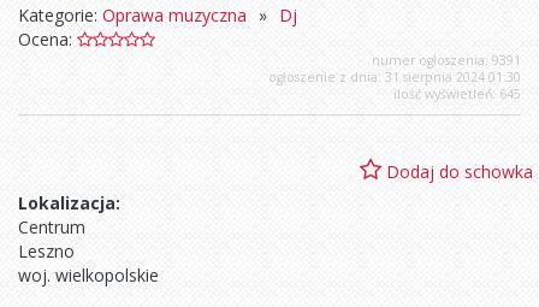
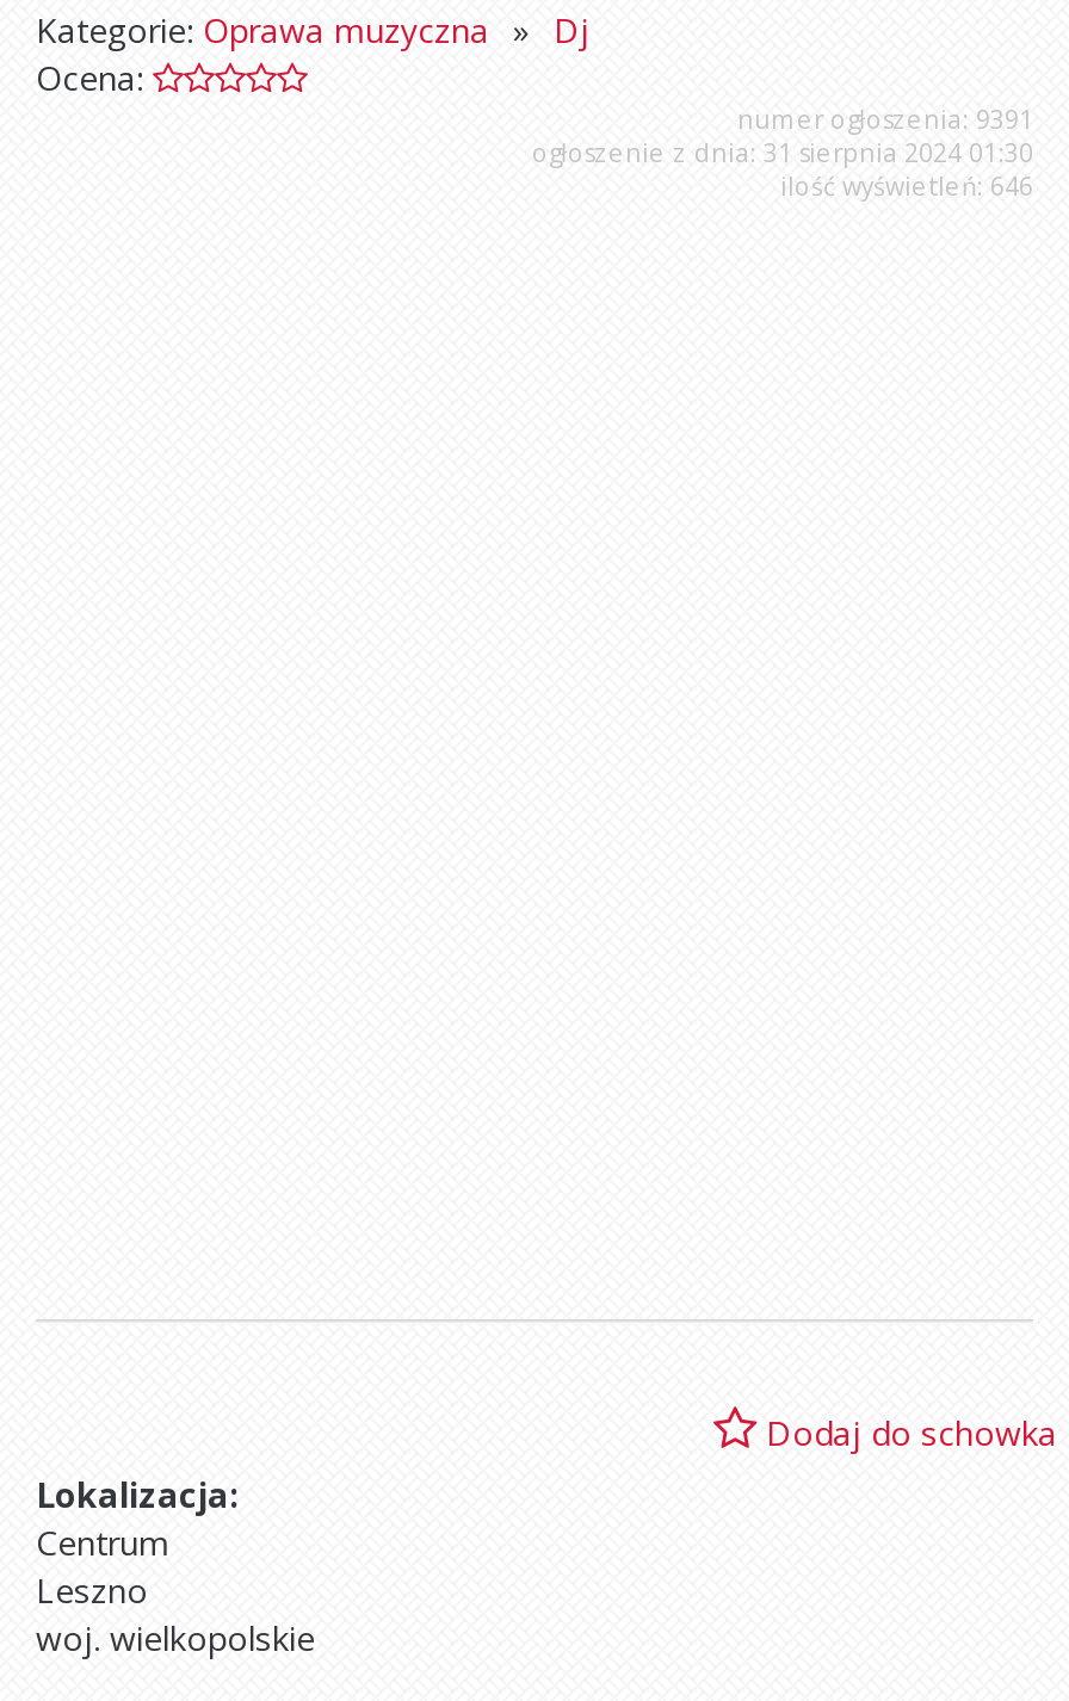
- ilość wyświetleń: 645
+ ilość wyświetleń: 646
